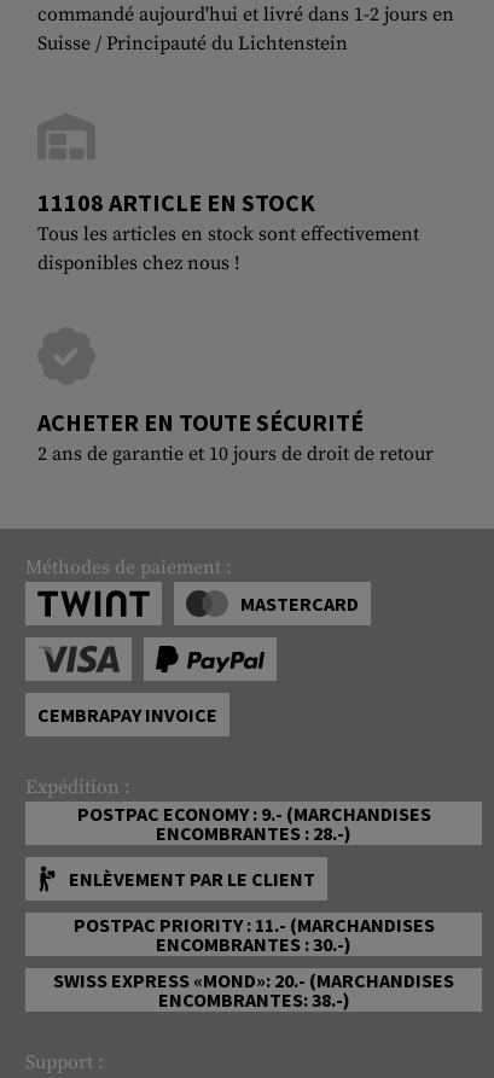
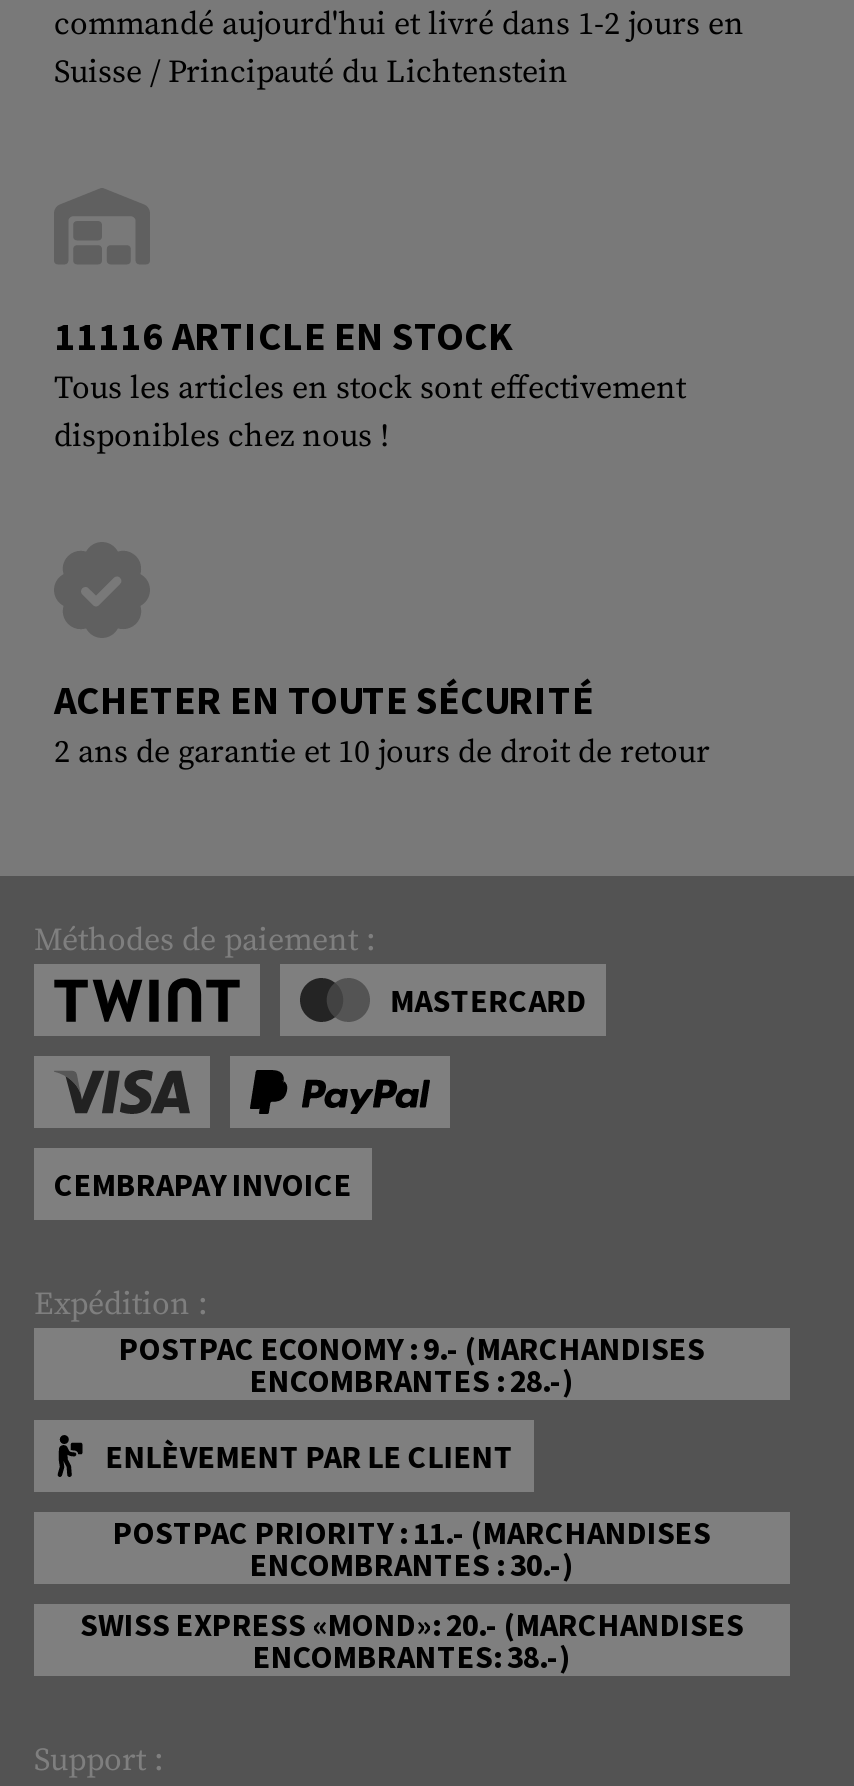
- 11108 ARTICLE EN STOCK
+ 11116 ARTICLE EN STOCK
